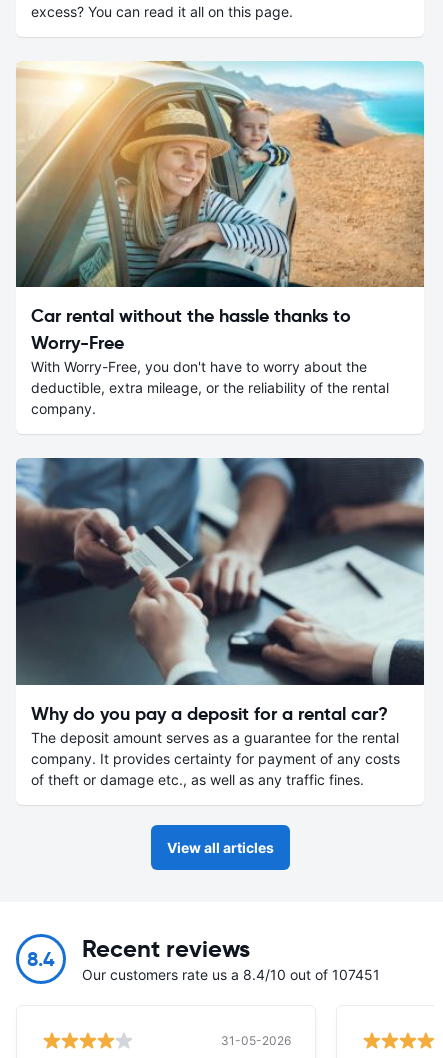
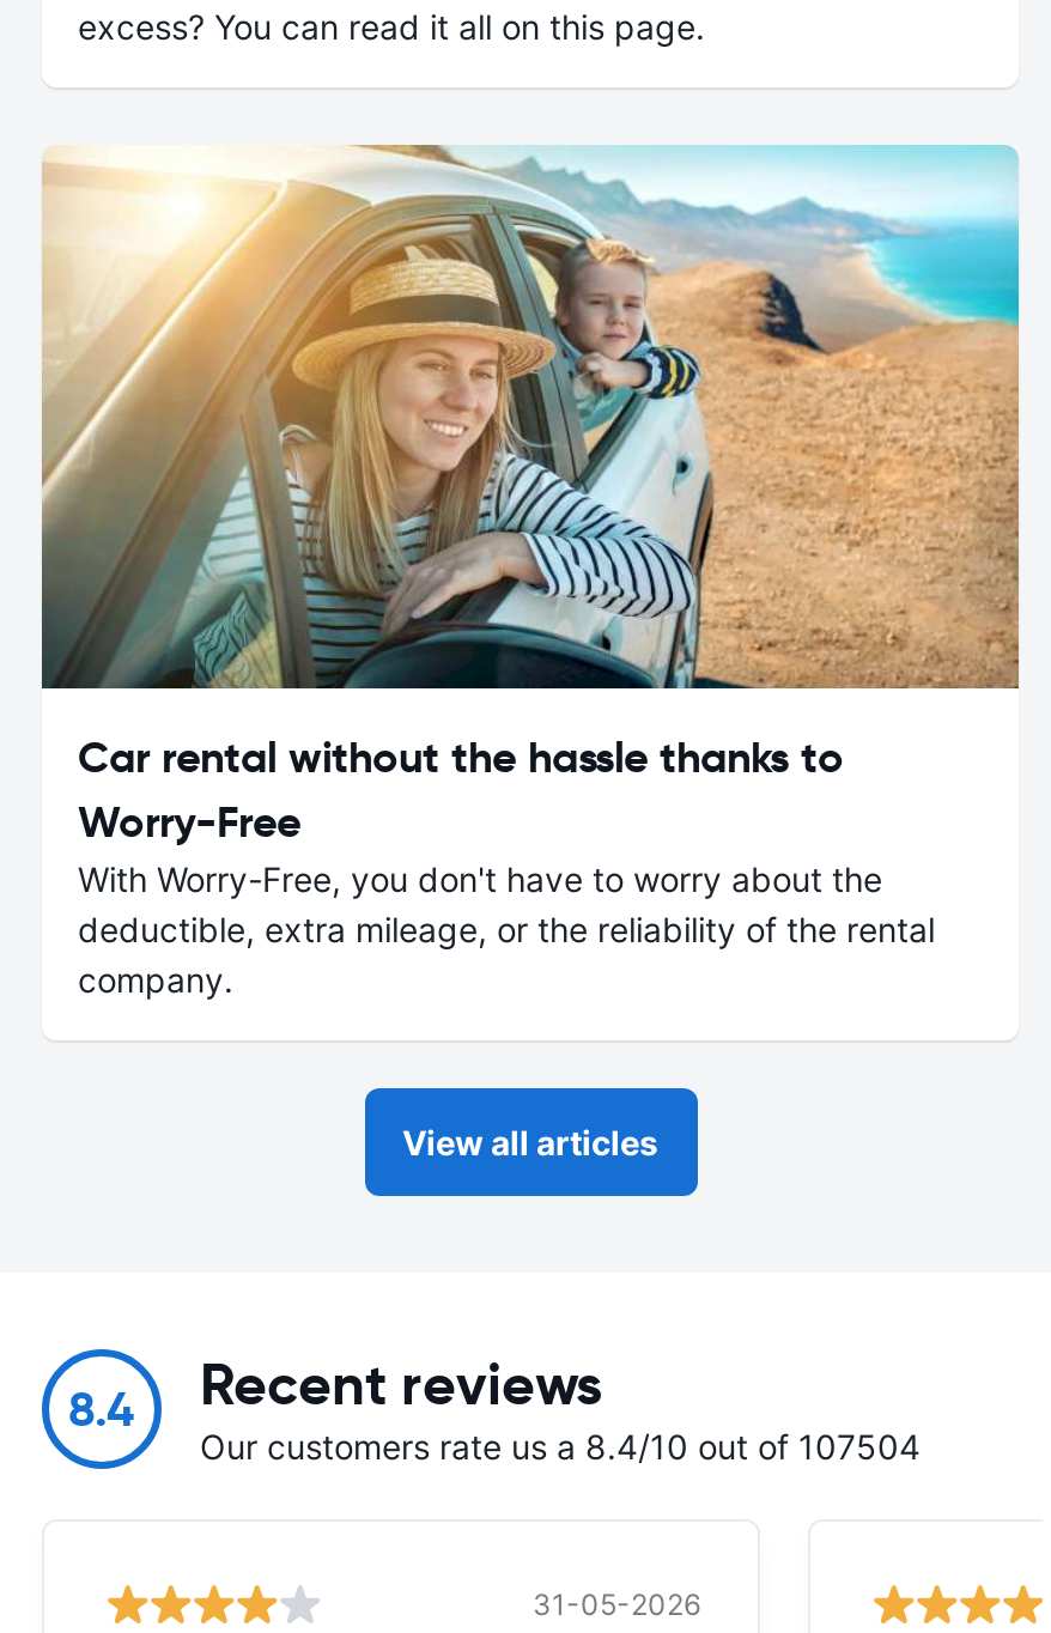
- [image]
- Why do you pay a deposit for a rental car?
- The deposit amount serves as a guarantee for the rental
- company. It provides certainty for payment of any costs
- of theft or damage etc., as well as any traffic fines.

- Our customers rate us a 8.4/10 out of 107451
+ Our customers rate us a 8.4/10 out of 107504
